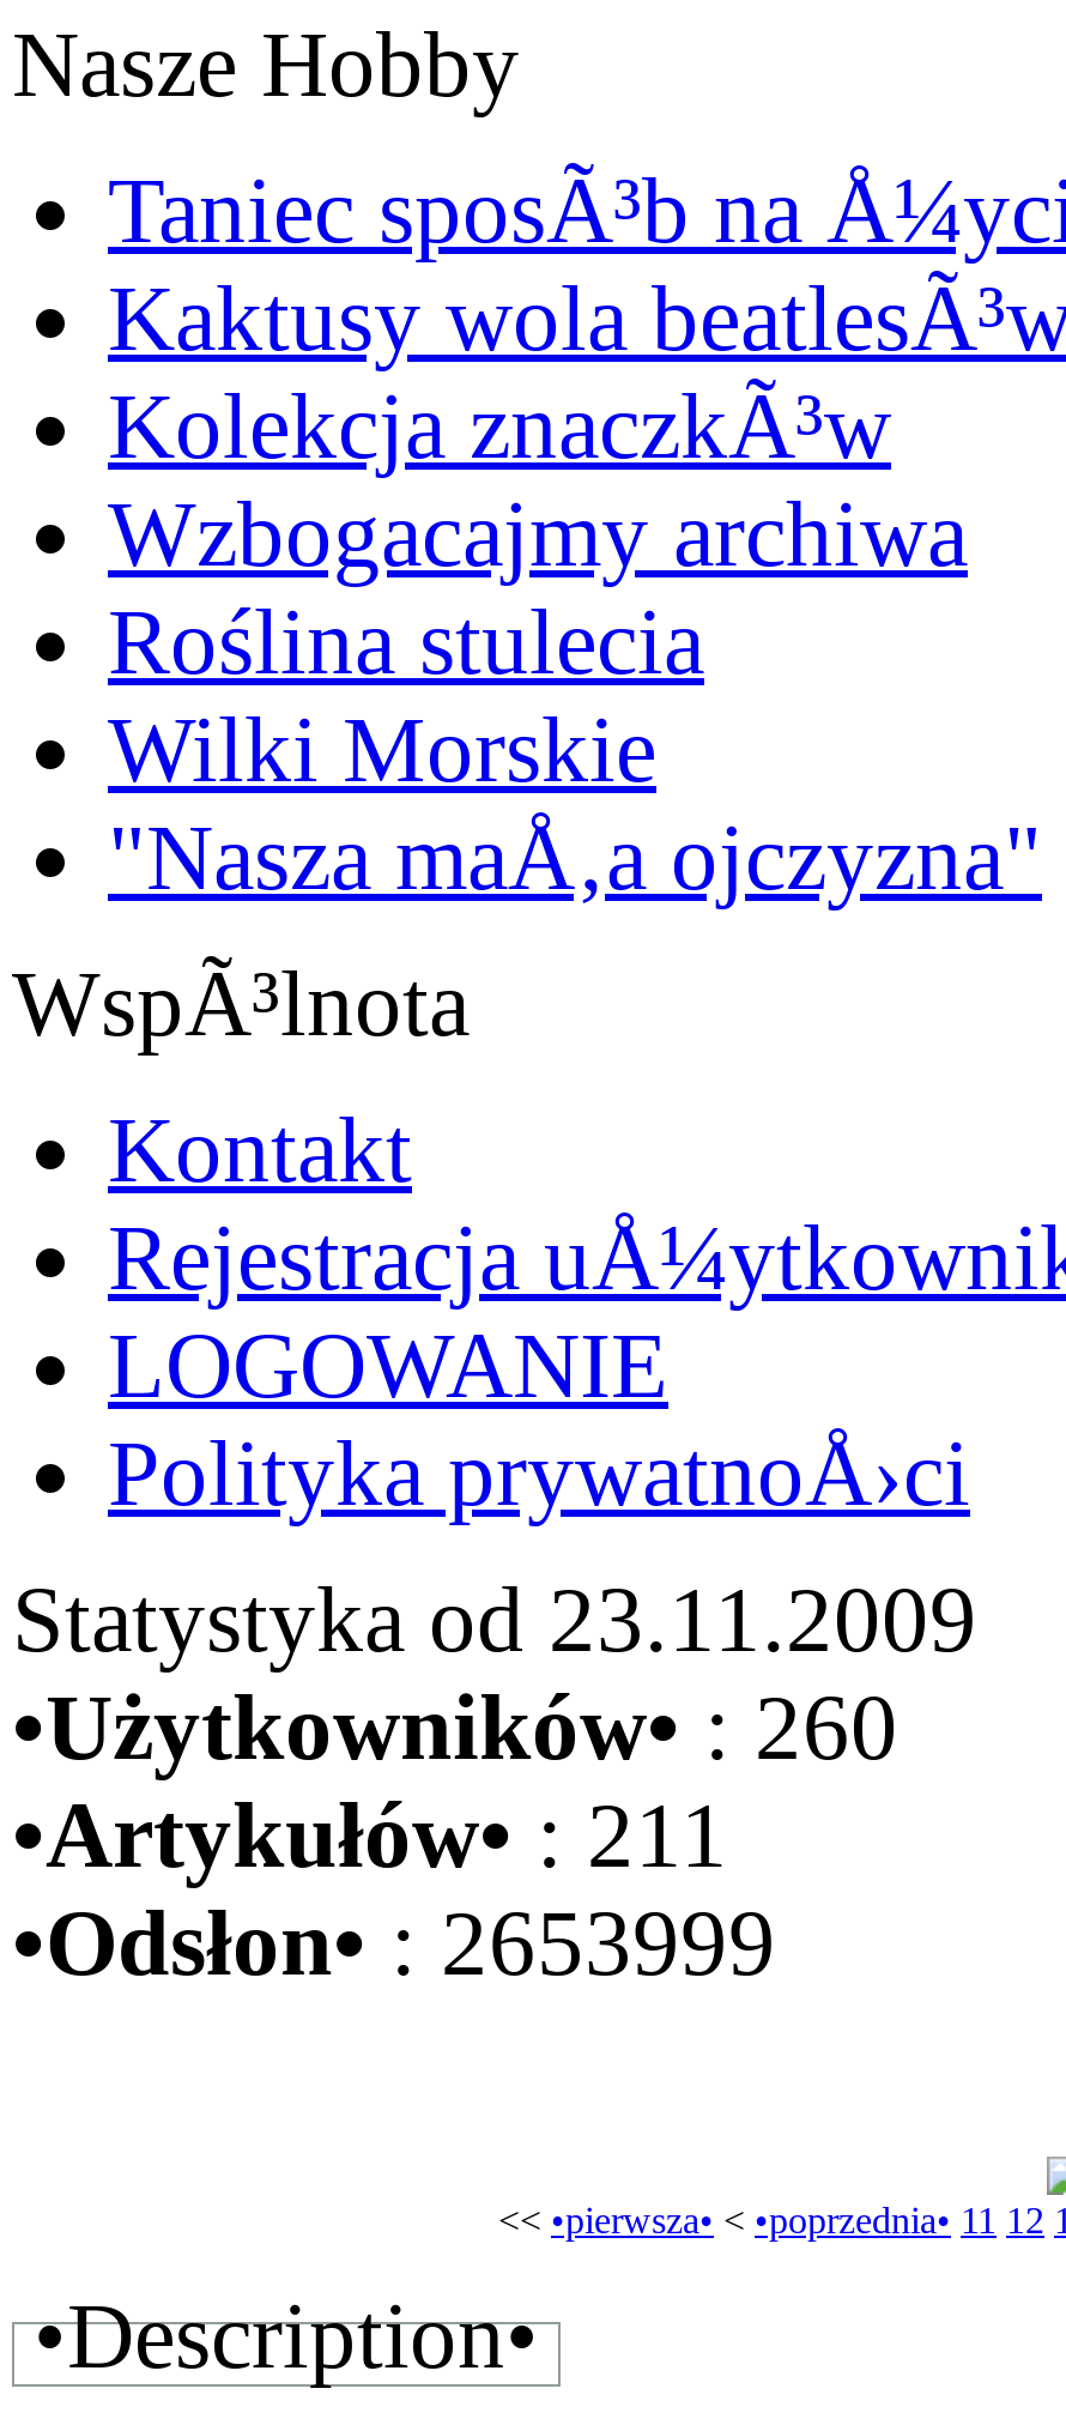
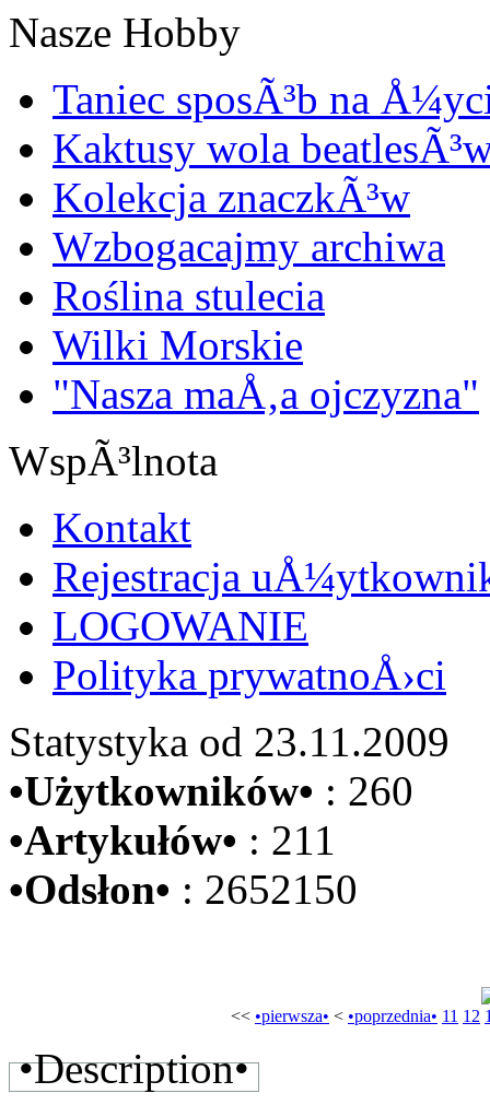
- •Odsłon•: 2653999
+ •Odsłon•: 2652150
